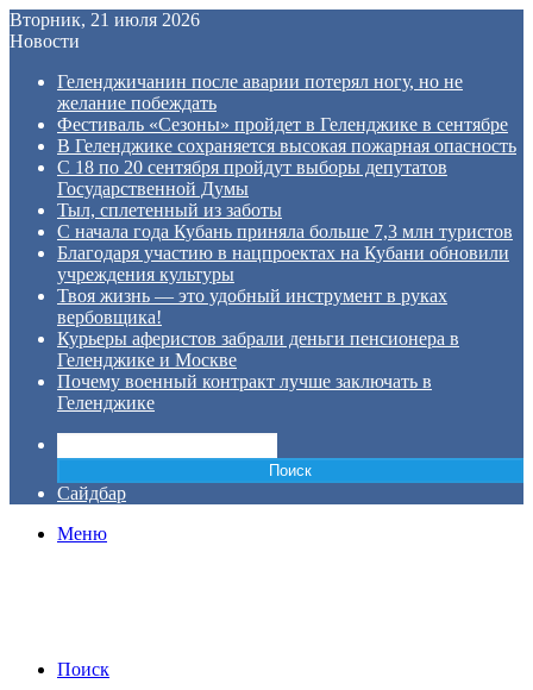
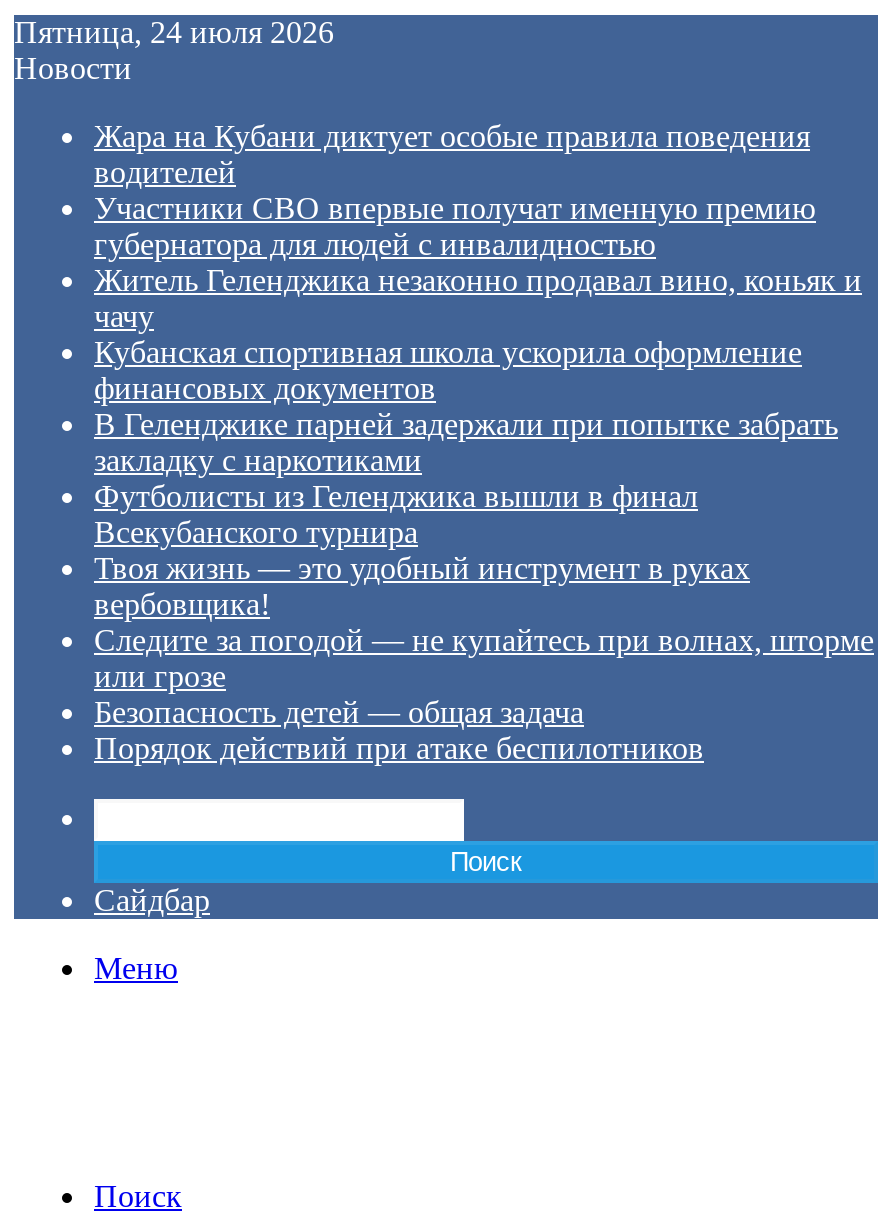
- Вторник, 21 июля 2026
+ Пятница, 24 июля 2026

- Геленджичанин после аварии потерял ногу, но не
- желание побеждать
- Фестиваль «Сезоны» пройдет в Геленджике в сентябре
- В Геленджике сохраняется высокая пожарная опасность
- С 18 по 20 сентября пройдут выборы депутатов
- Государственной Думы
- Тыл, сплетенный из заботы
- С начала года Кубань приняла больше 7,3 млн туристов
- Благодаря участию в нацпроектах на Кубани обновили
- учреждения культуры
+ Жара на Кубани диктует особые правила поведения
+ водителей
+ Участники СВО впервые получат именную премию
+ губернатора для людей с инвалидностью
+ Житель Геленджика незаконно продавал вино, коньяк и
+ чачу
+ Кубанская спортивная школа ускорила оформление
+ финансовых документов
+ В Геленджике парней задержали при попытке забрать
+ закладку с наркотиками
+ Футболисты из Геленджика вышли в финал
+ Всекубанского турнира

- Курьеры аферистов забрали деньги пенсионера в
- Геленджике и Москве
- Почему военный контракт лучше заключать в
- Геленджике
+ Следите за погодой — не купайтесь при волнах, шторме
+ или грозе
+ Безопасность детей — общая задача
+ Порядок действий при атаке беспилотников
